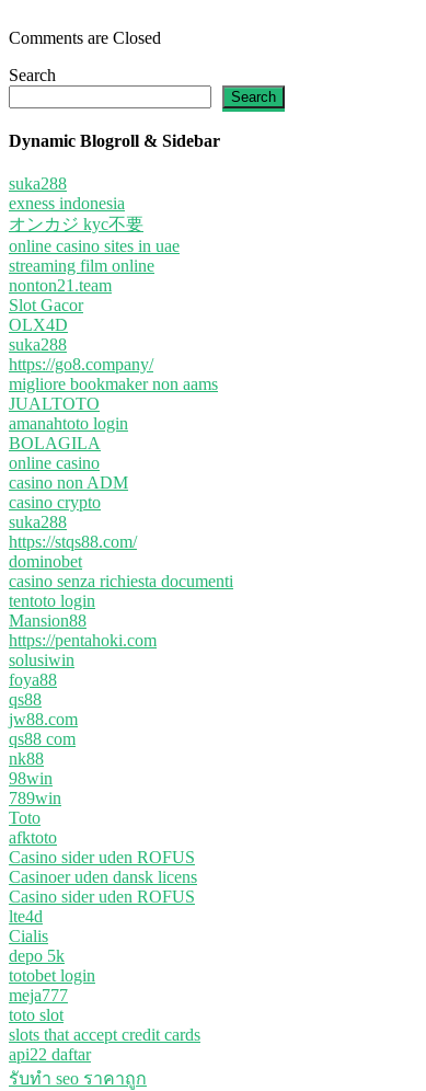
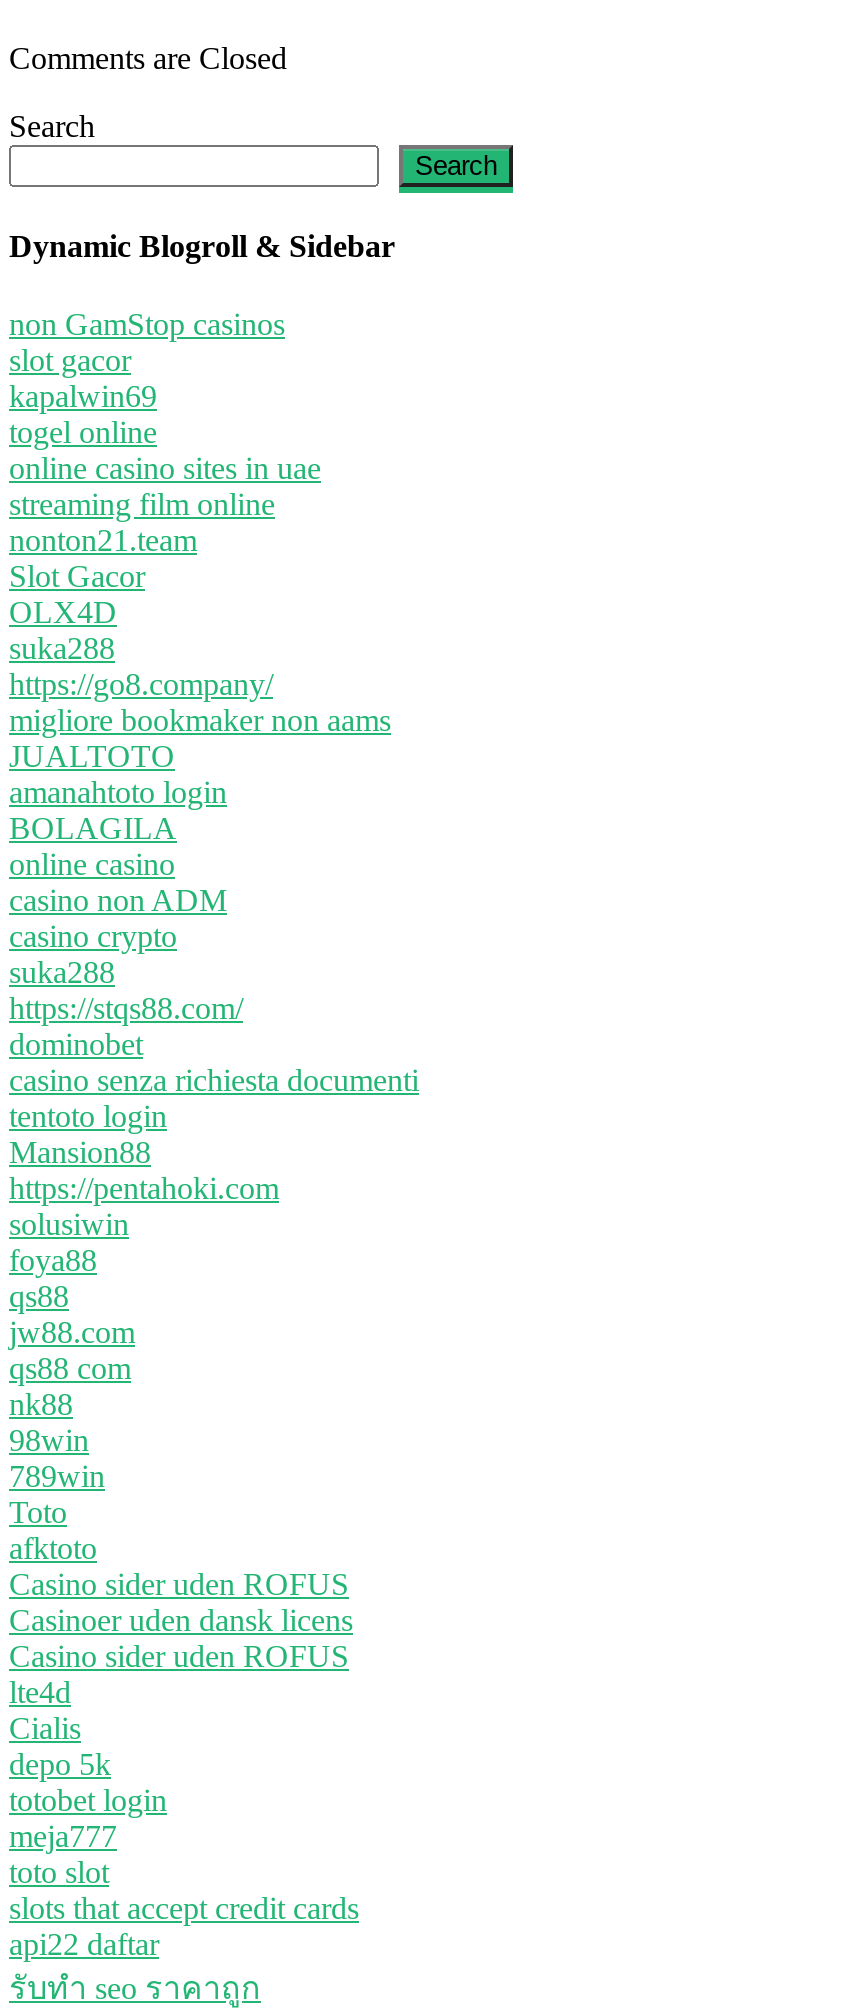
- suka288
- exness indonesia
- オンカジ kyc不要
+ non GamStop casinos
+ slot gacor
+ kapalwin69
+ togel online
